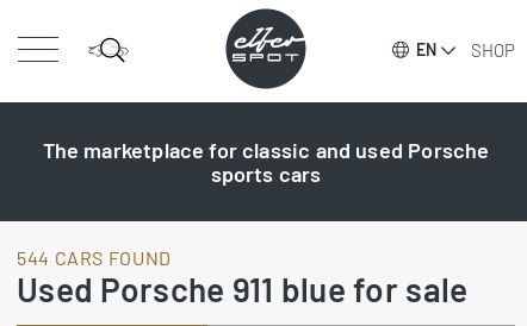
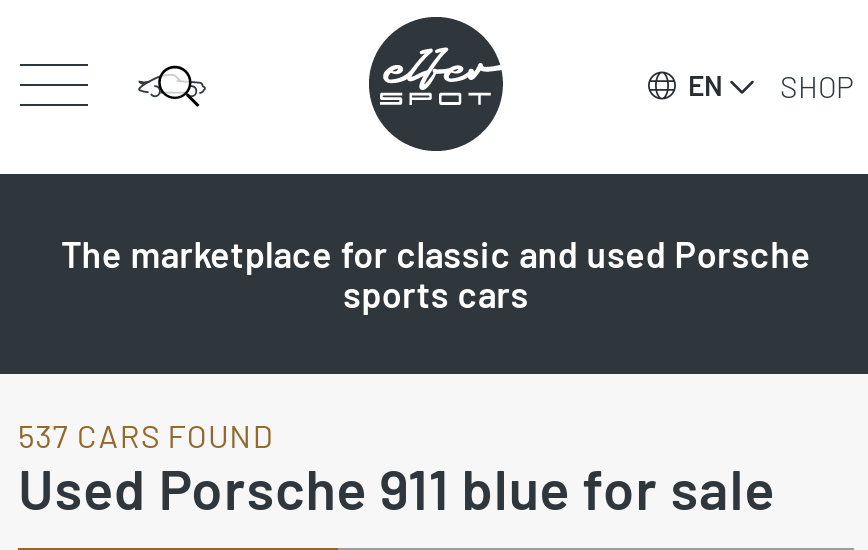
- 544 CARS FOUND
+ 537 CARS FOUND
